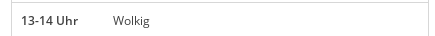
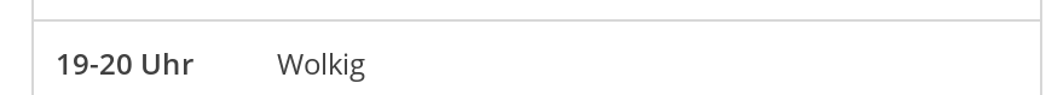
- 13-14 Uhr
+ 19-20 Uhr
